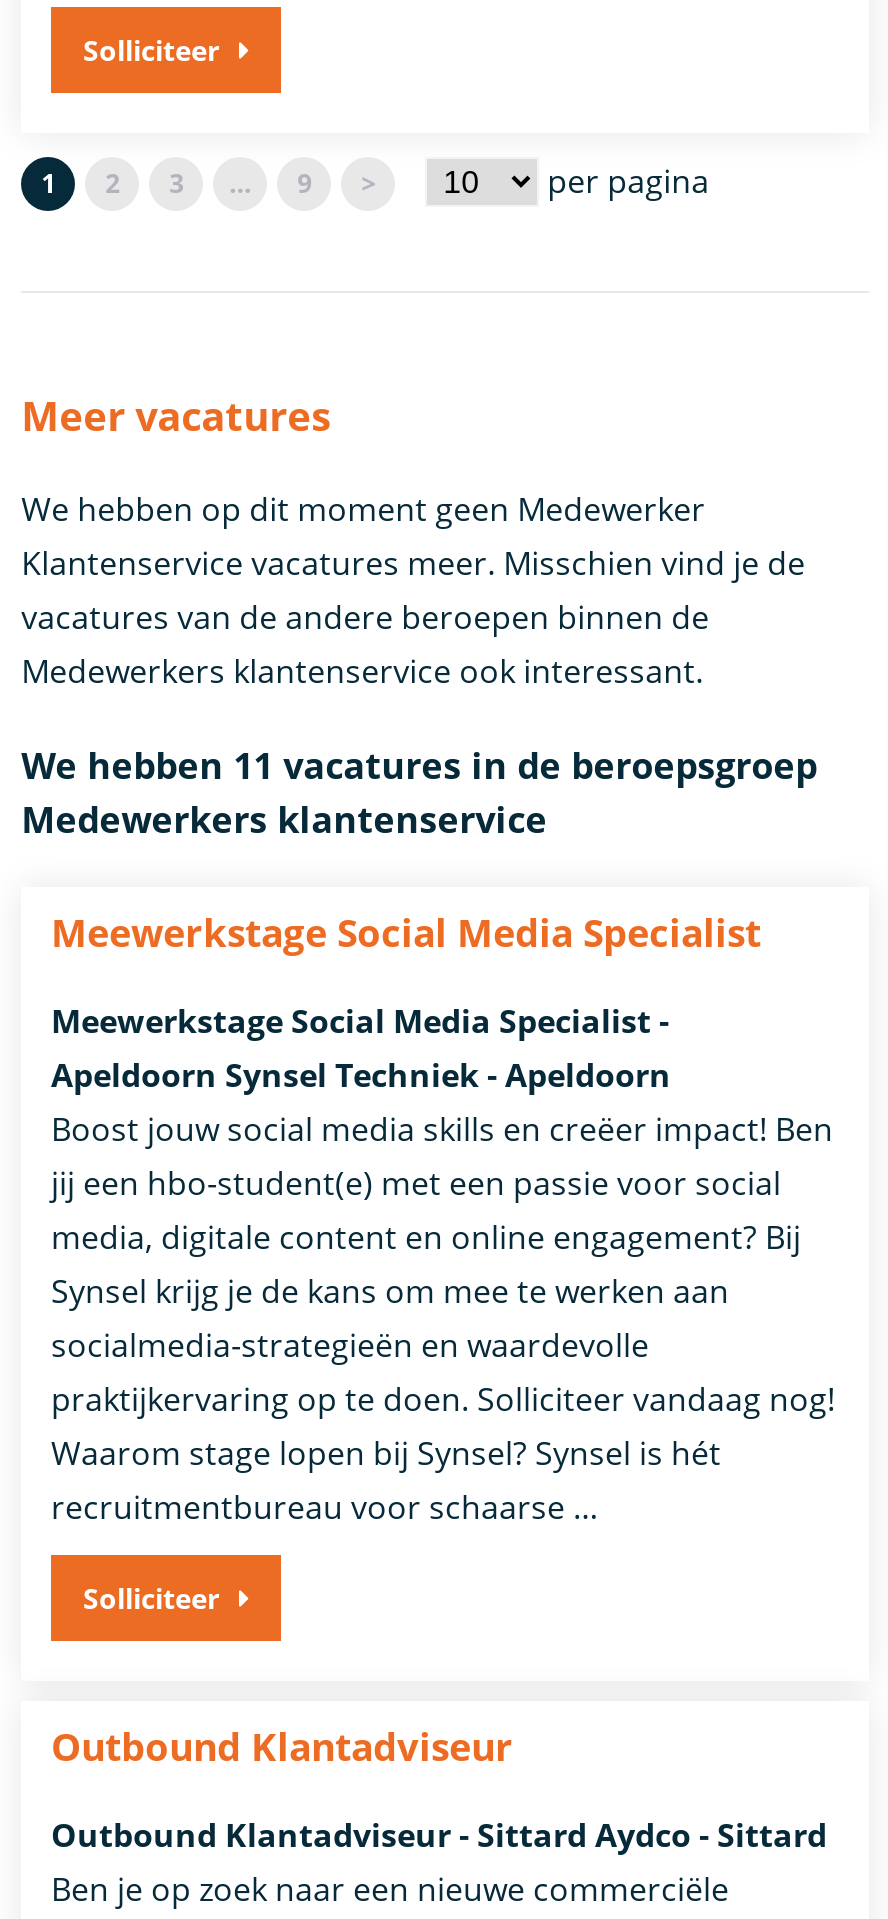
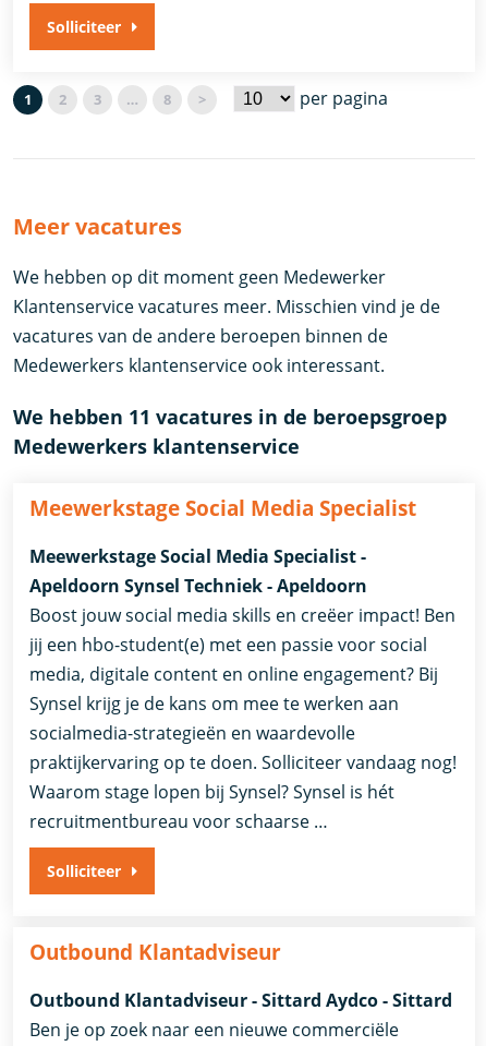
- 9
+ 8
